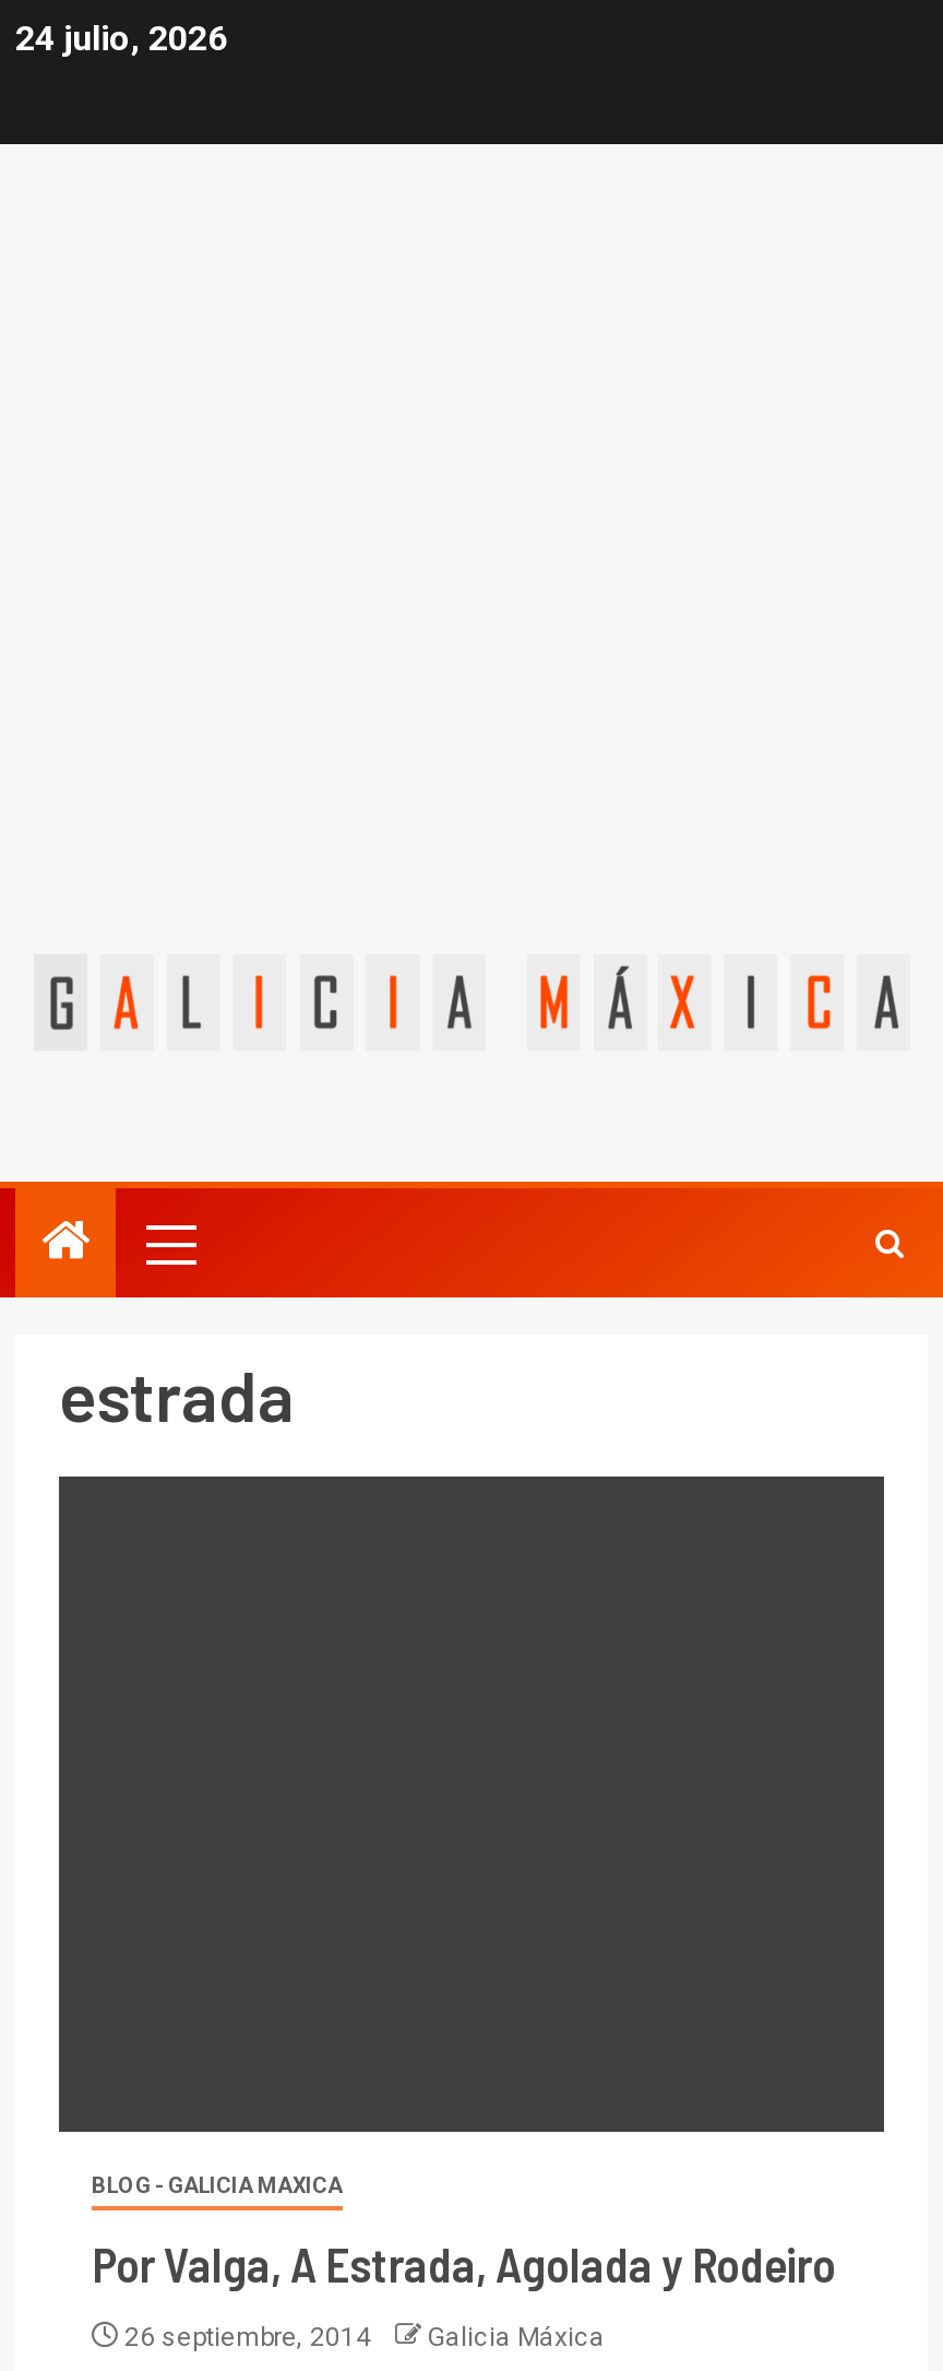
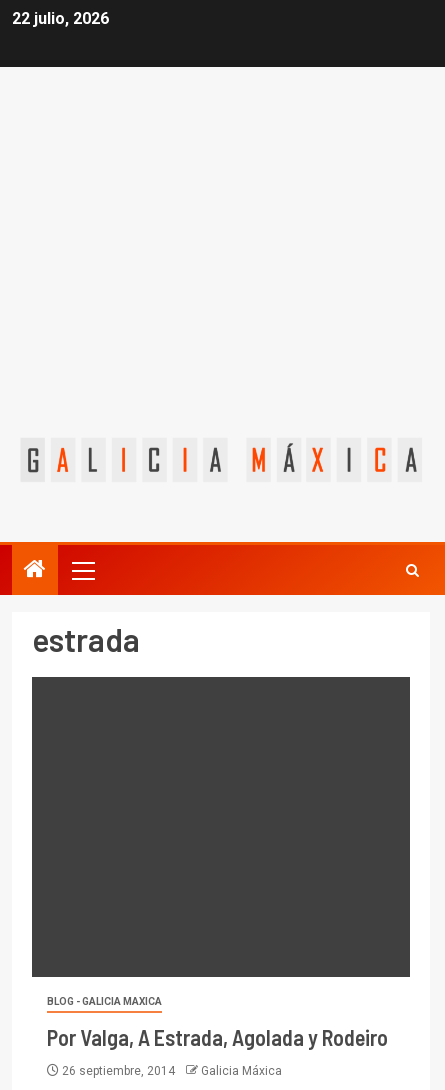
- 24 julio, 2026
+ 22 julio, 2026
